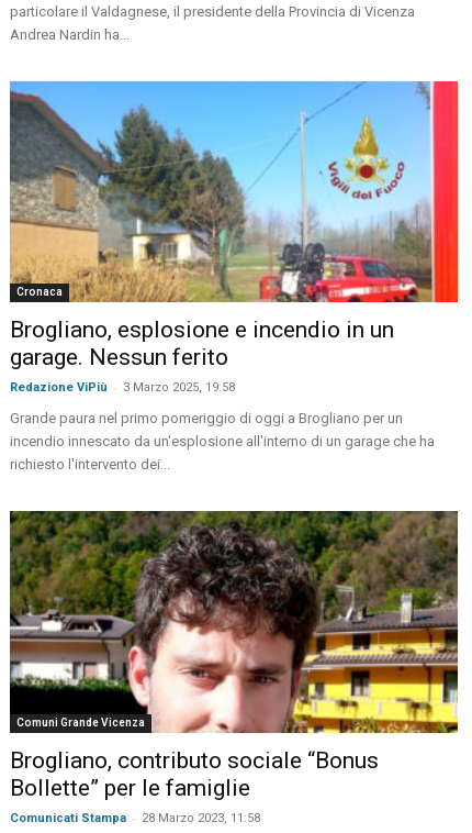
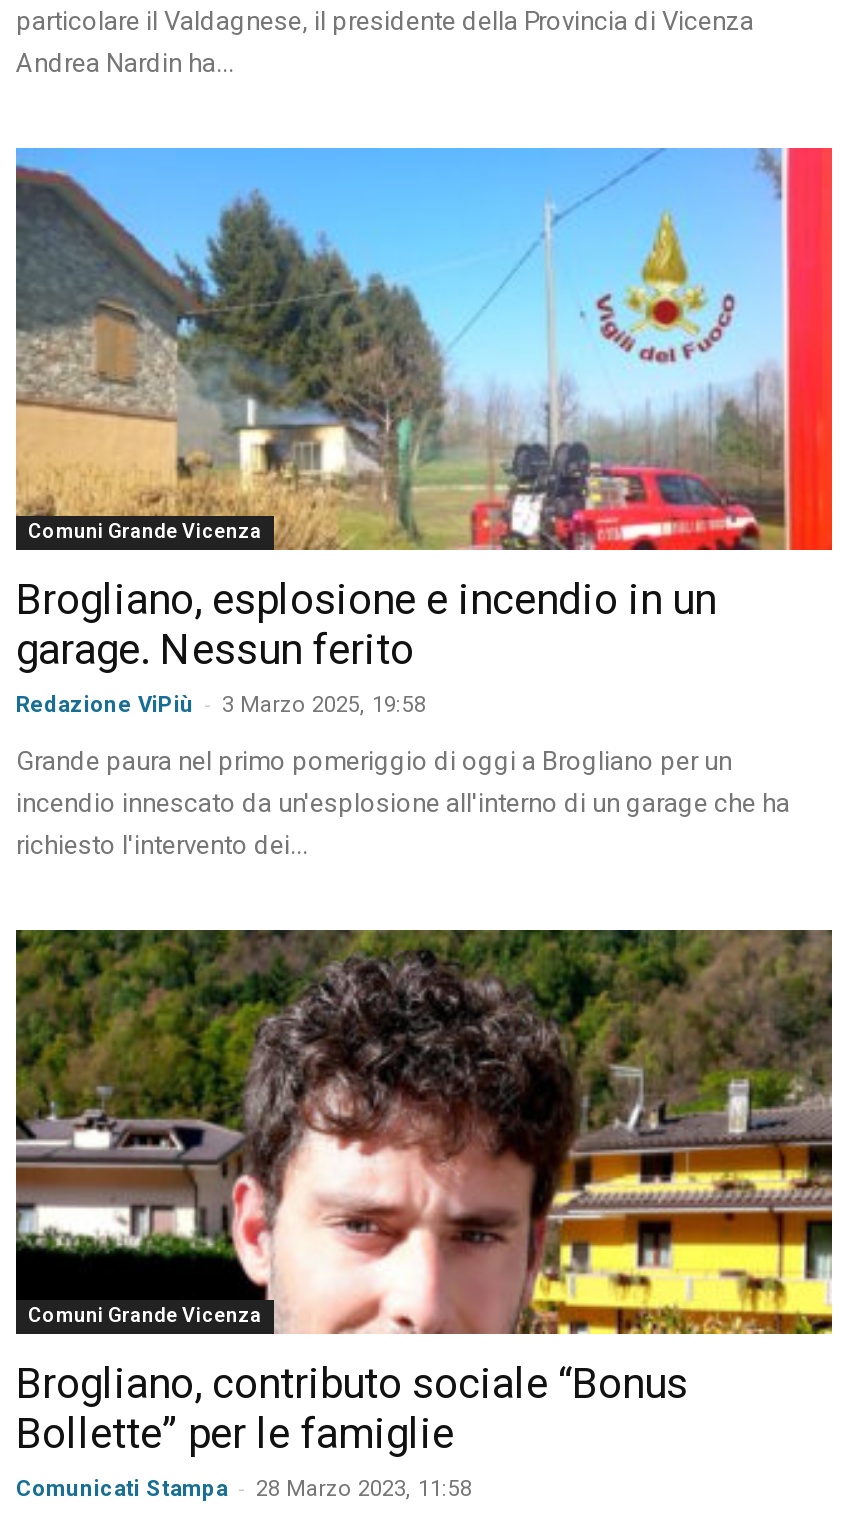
- Cronaca
+ Comuni Grande Vicenza
